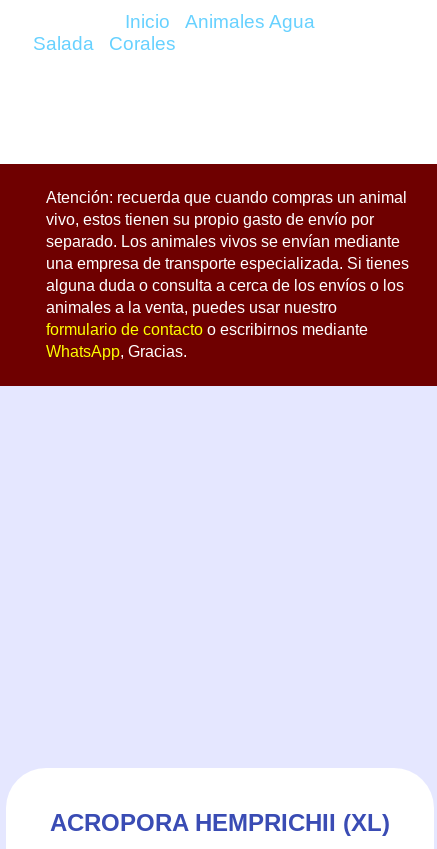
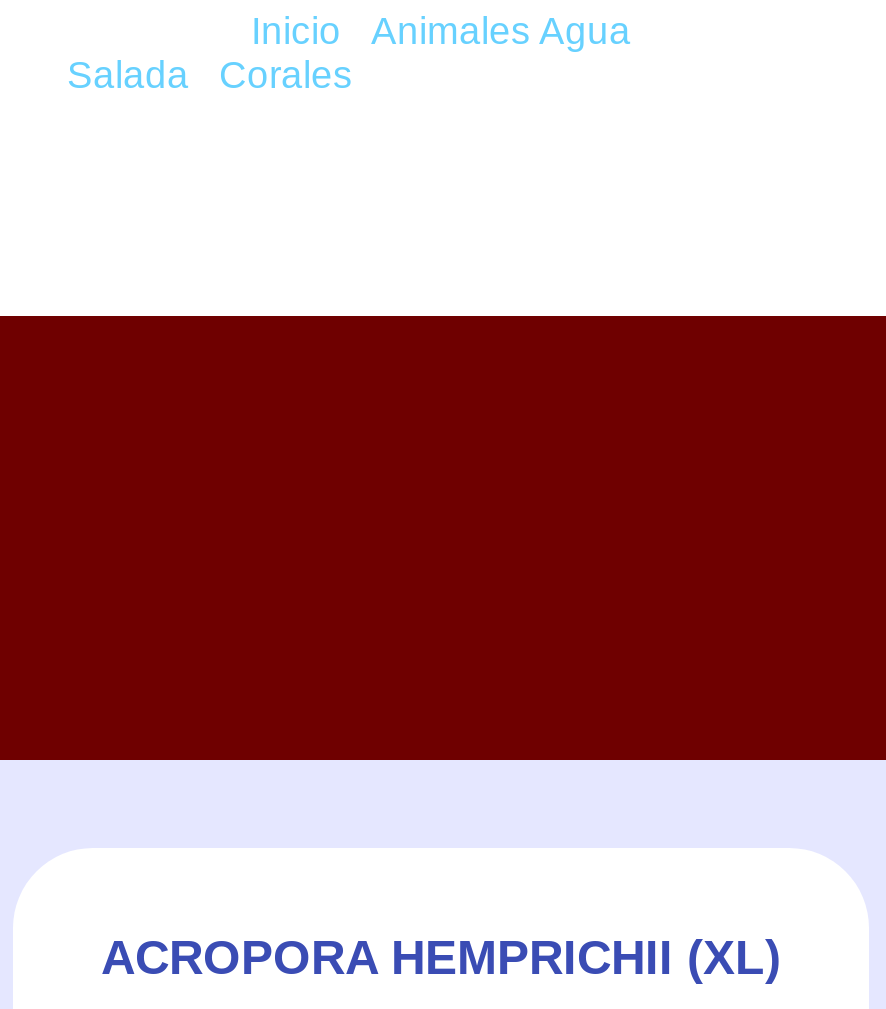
- Atención: recuerda que cuando compras un animal
- vivo, estos tienen su propio gasto de envío por
- separado. Los animales vivos se envían mediante
- una empresa de transporte especializada. Si tienes
- alguna duda o consulta a cerca de los envíos o los
- animales a la venta, puedes usar nuestro
- formulario de contacto o escribirnos mediante
- WhatsApp, Gracias.
